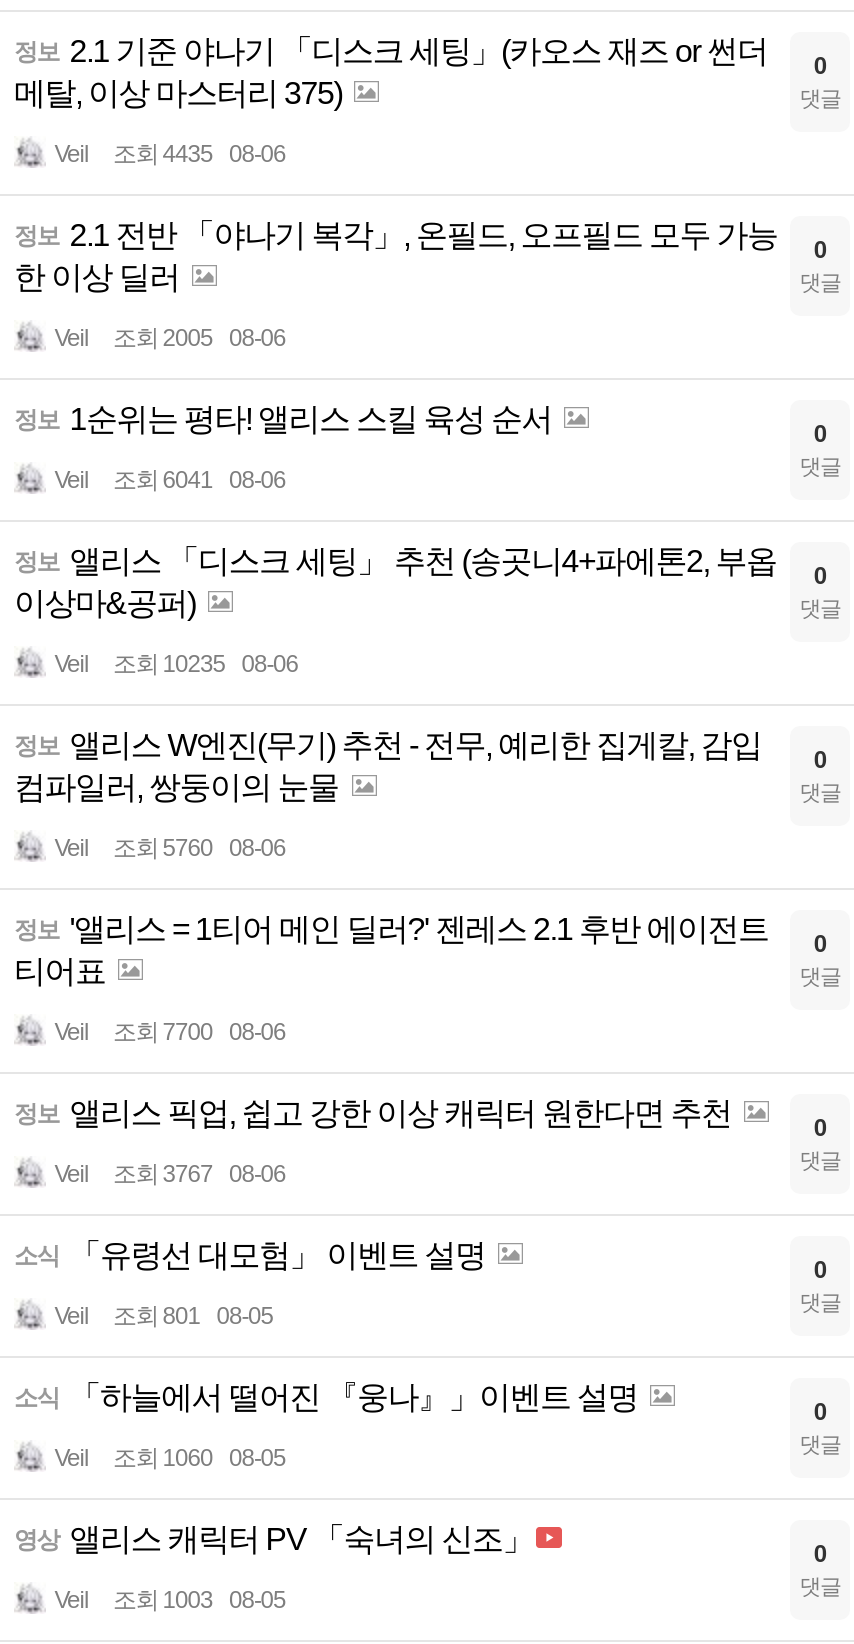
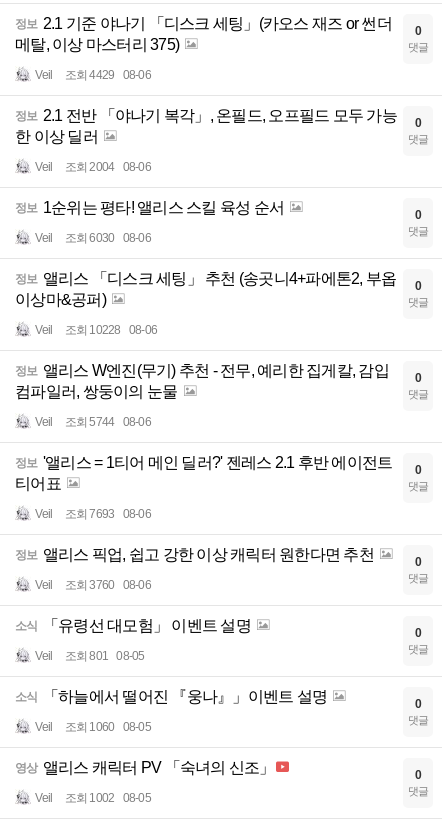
- Veil 조회 4435 08-06
+ Veil 조회 4429 08-06

- Veil 조회 2005 08-06
+ Veil 조회 2004 08-06

- Veil 조회 6041 08-06
+ Veil 조회 6030 08-06

- Veil 조회 10235 08-06
+ Veil 조회 10228 08-06

- Veil 조회 5760 08-06
+ Veil 조회 5744 08-06

- Veil 조회 7700 08-06
+ Veil 조회 7693 08-06

- Veil 조회 3767 08-06
+ Veil 조회 3760 08-06

- Veil 조회 1003 08-05
+ Veil 조회 1002 08-05
